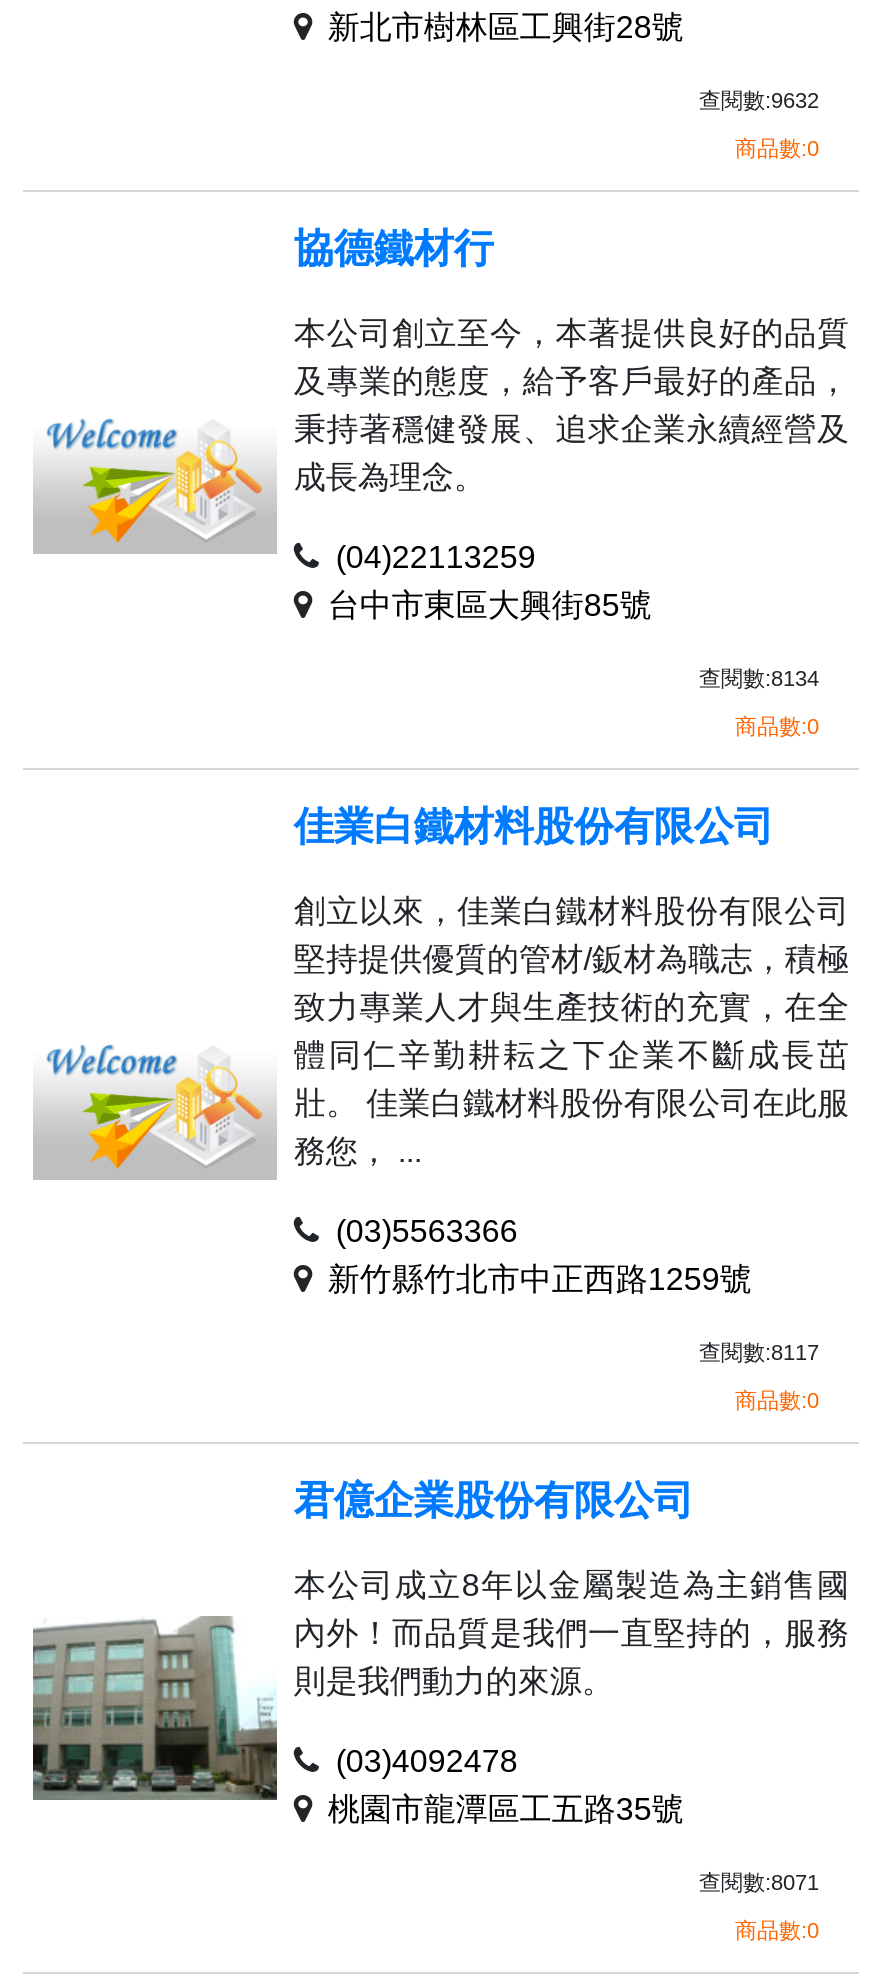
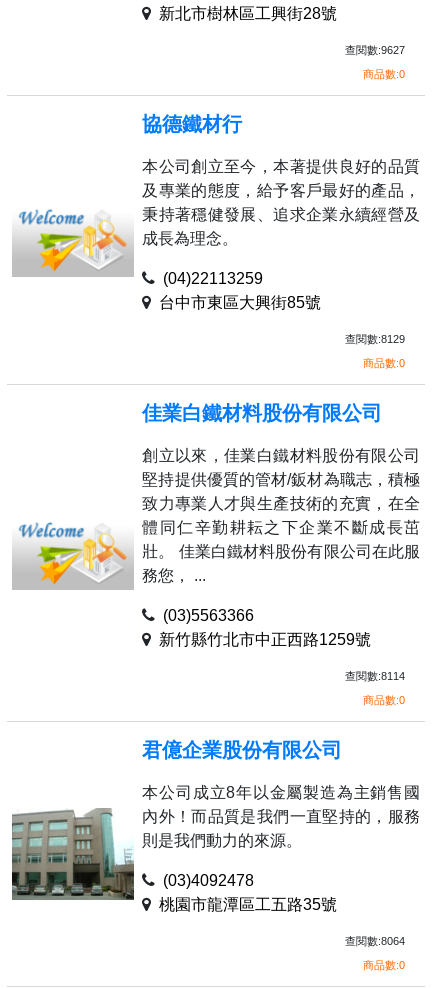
- 查閱數:9632
+ 查閱數:9627

- 查閱數:8134
+ 查閱數:8129

- 查閱數:8117
+ 查閱數:8114

- 查閱數:8071
+ 查閱數:8064
